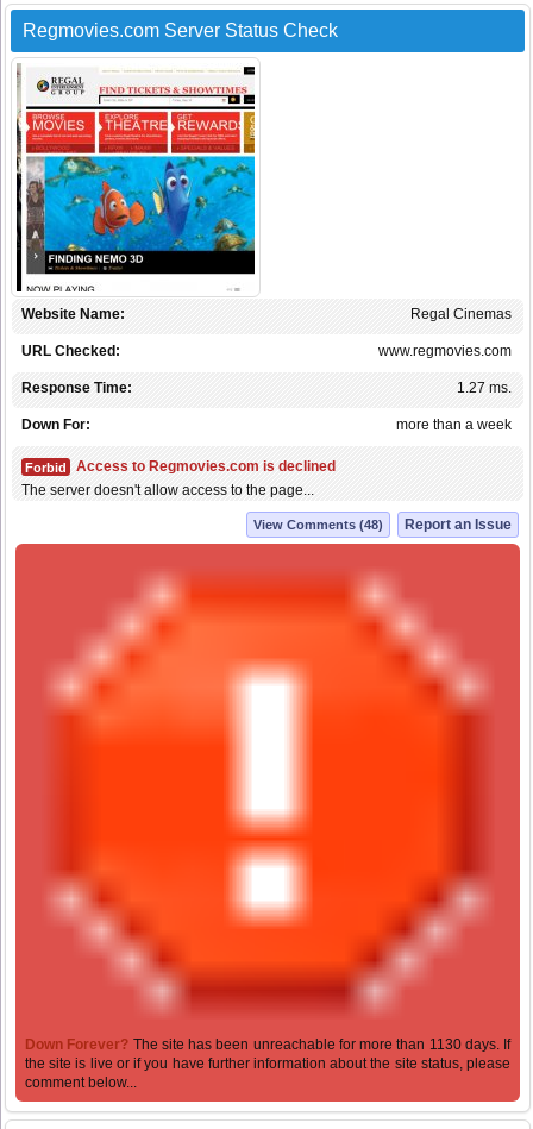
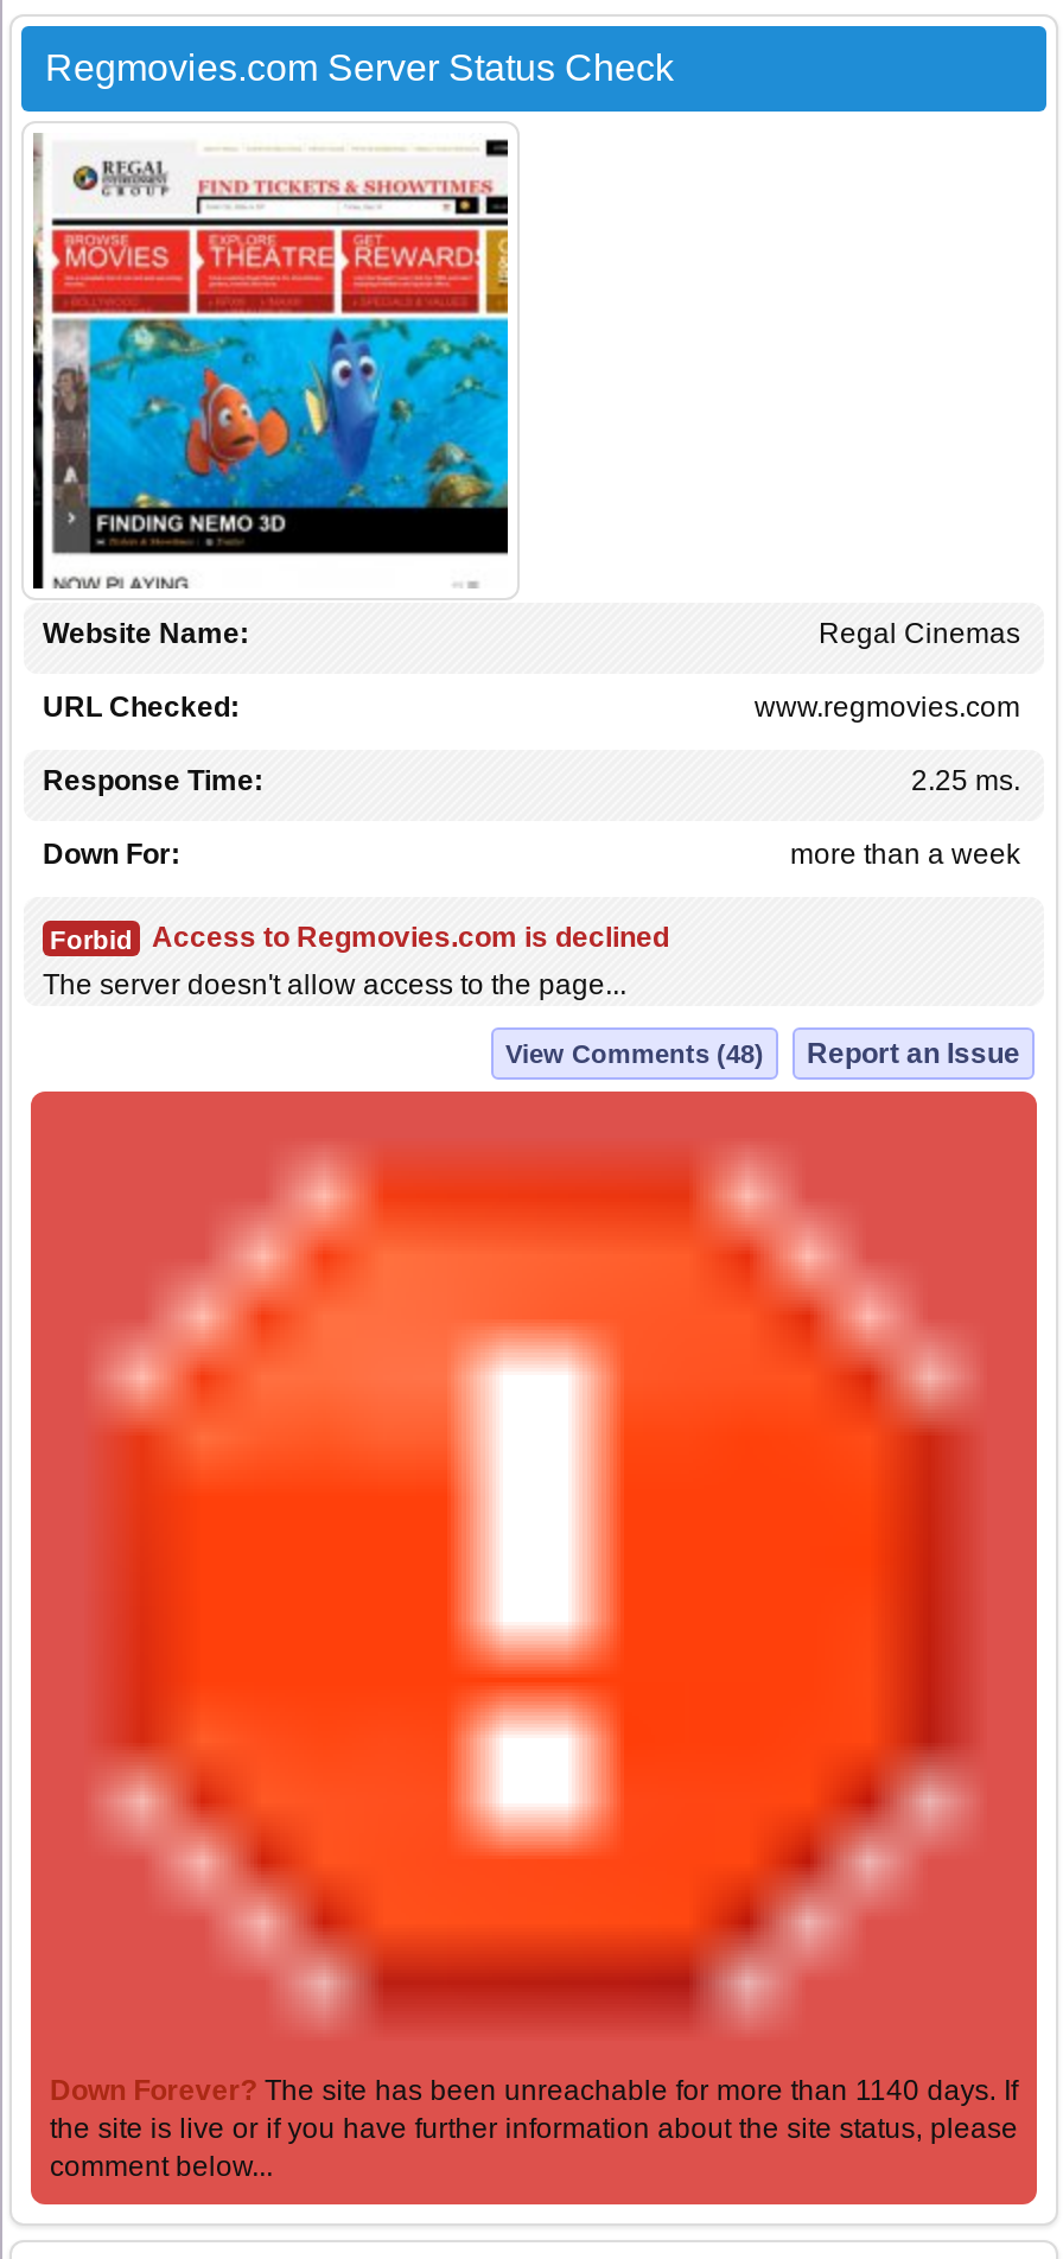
- 1.27 ms.
+ 2.25 ms.

- Down Forever? The site has been unreachable for more than 1130 days. If
+ Down Forever? The site has been unreachable for more than 1140 days. If
